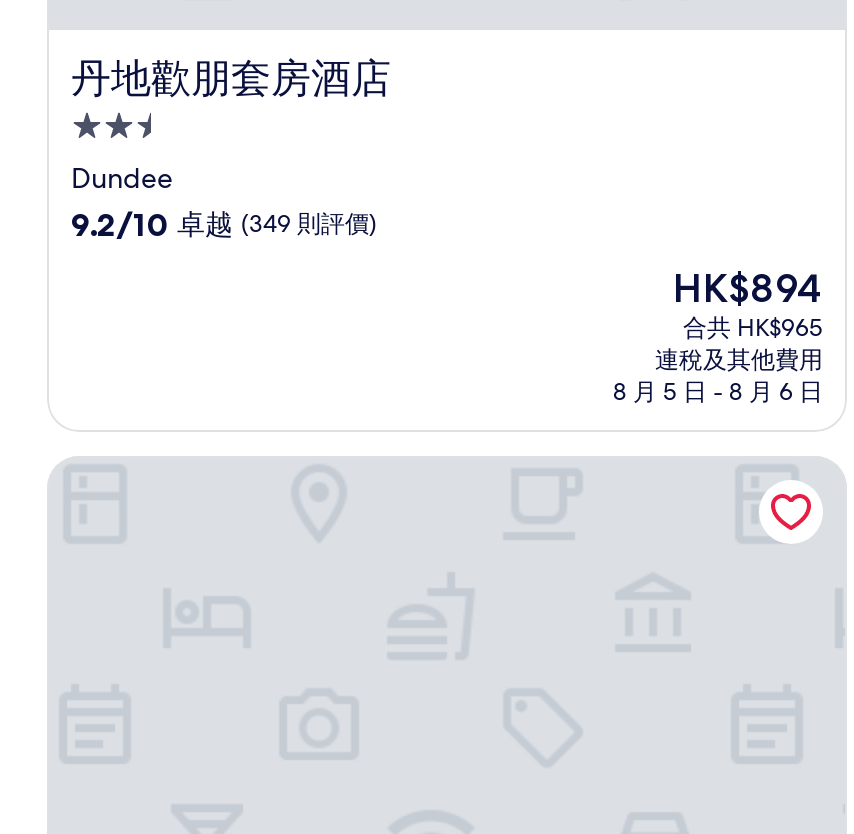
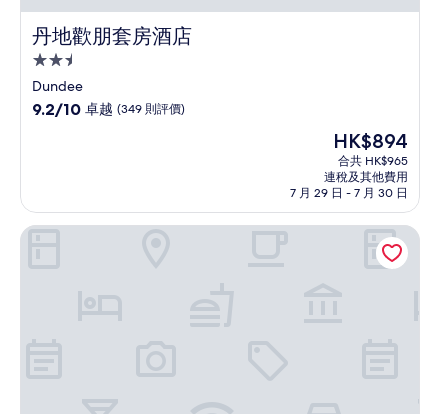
- 8 月 5 日 - 8 月 6 日
+ 7 月 29 日 - 7 月 30 日
